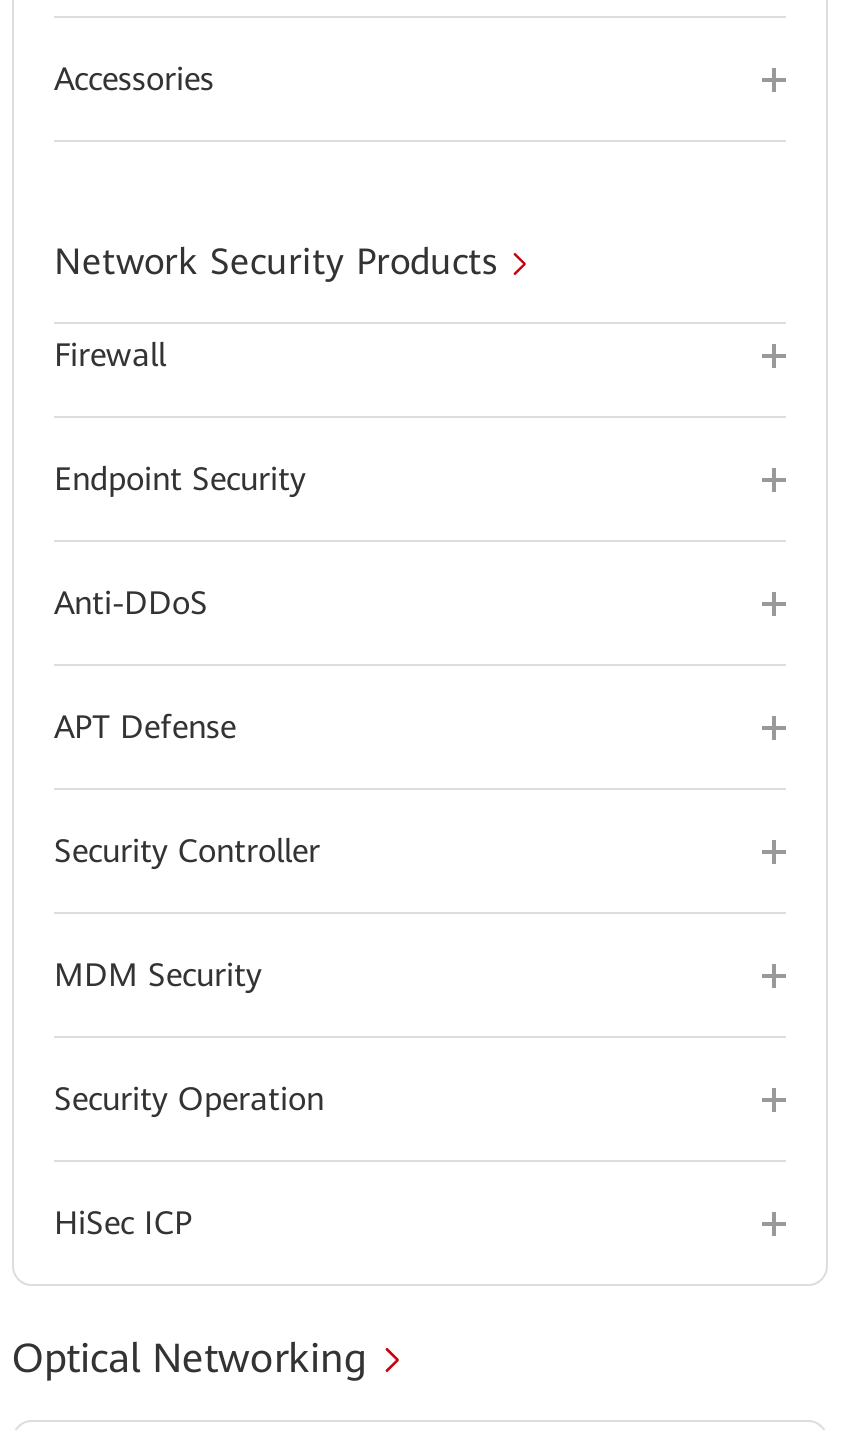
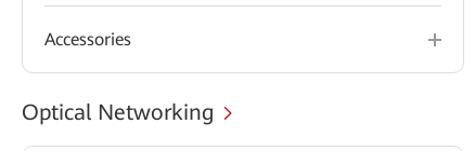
- Network Security Products
- Firewall
- Endpoint Security
- Anti-DDoS
- APT Defense
- Security Controller
- MDM Security
- Security Operation
- HiSec ICP
